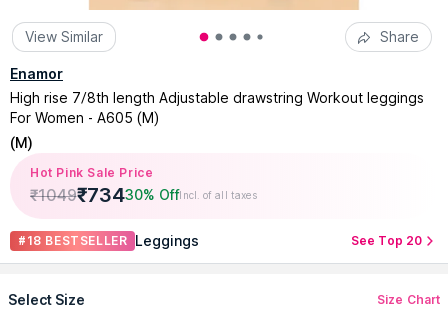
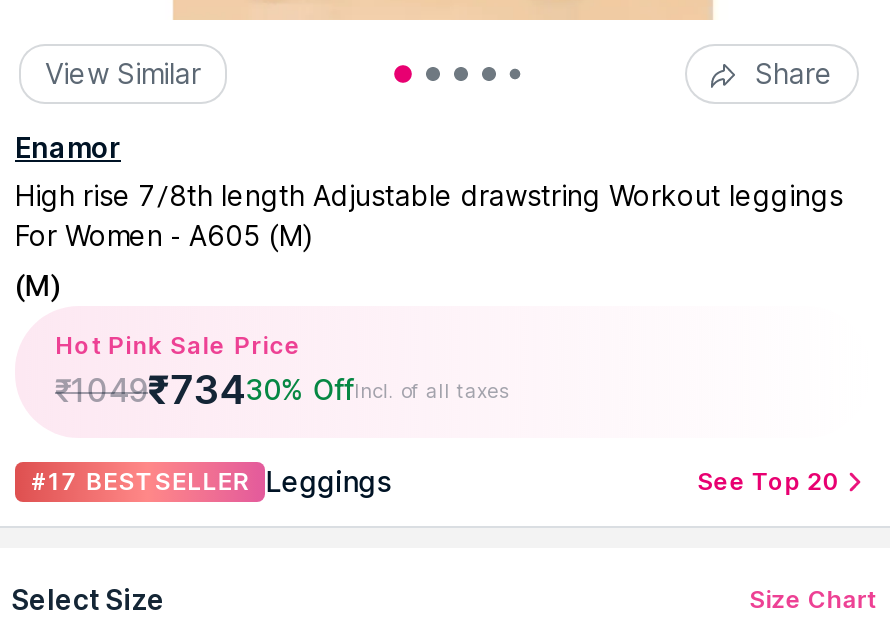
- #18 BESTSELLER Leggings
+ #17 BESTSELLER Leggings
